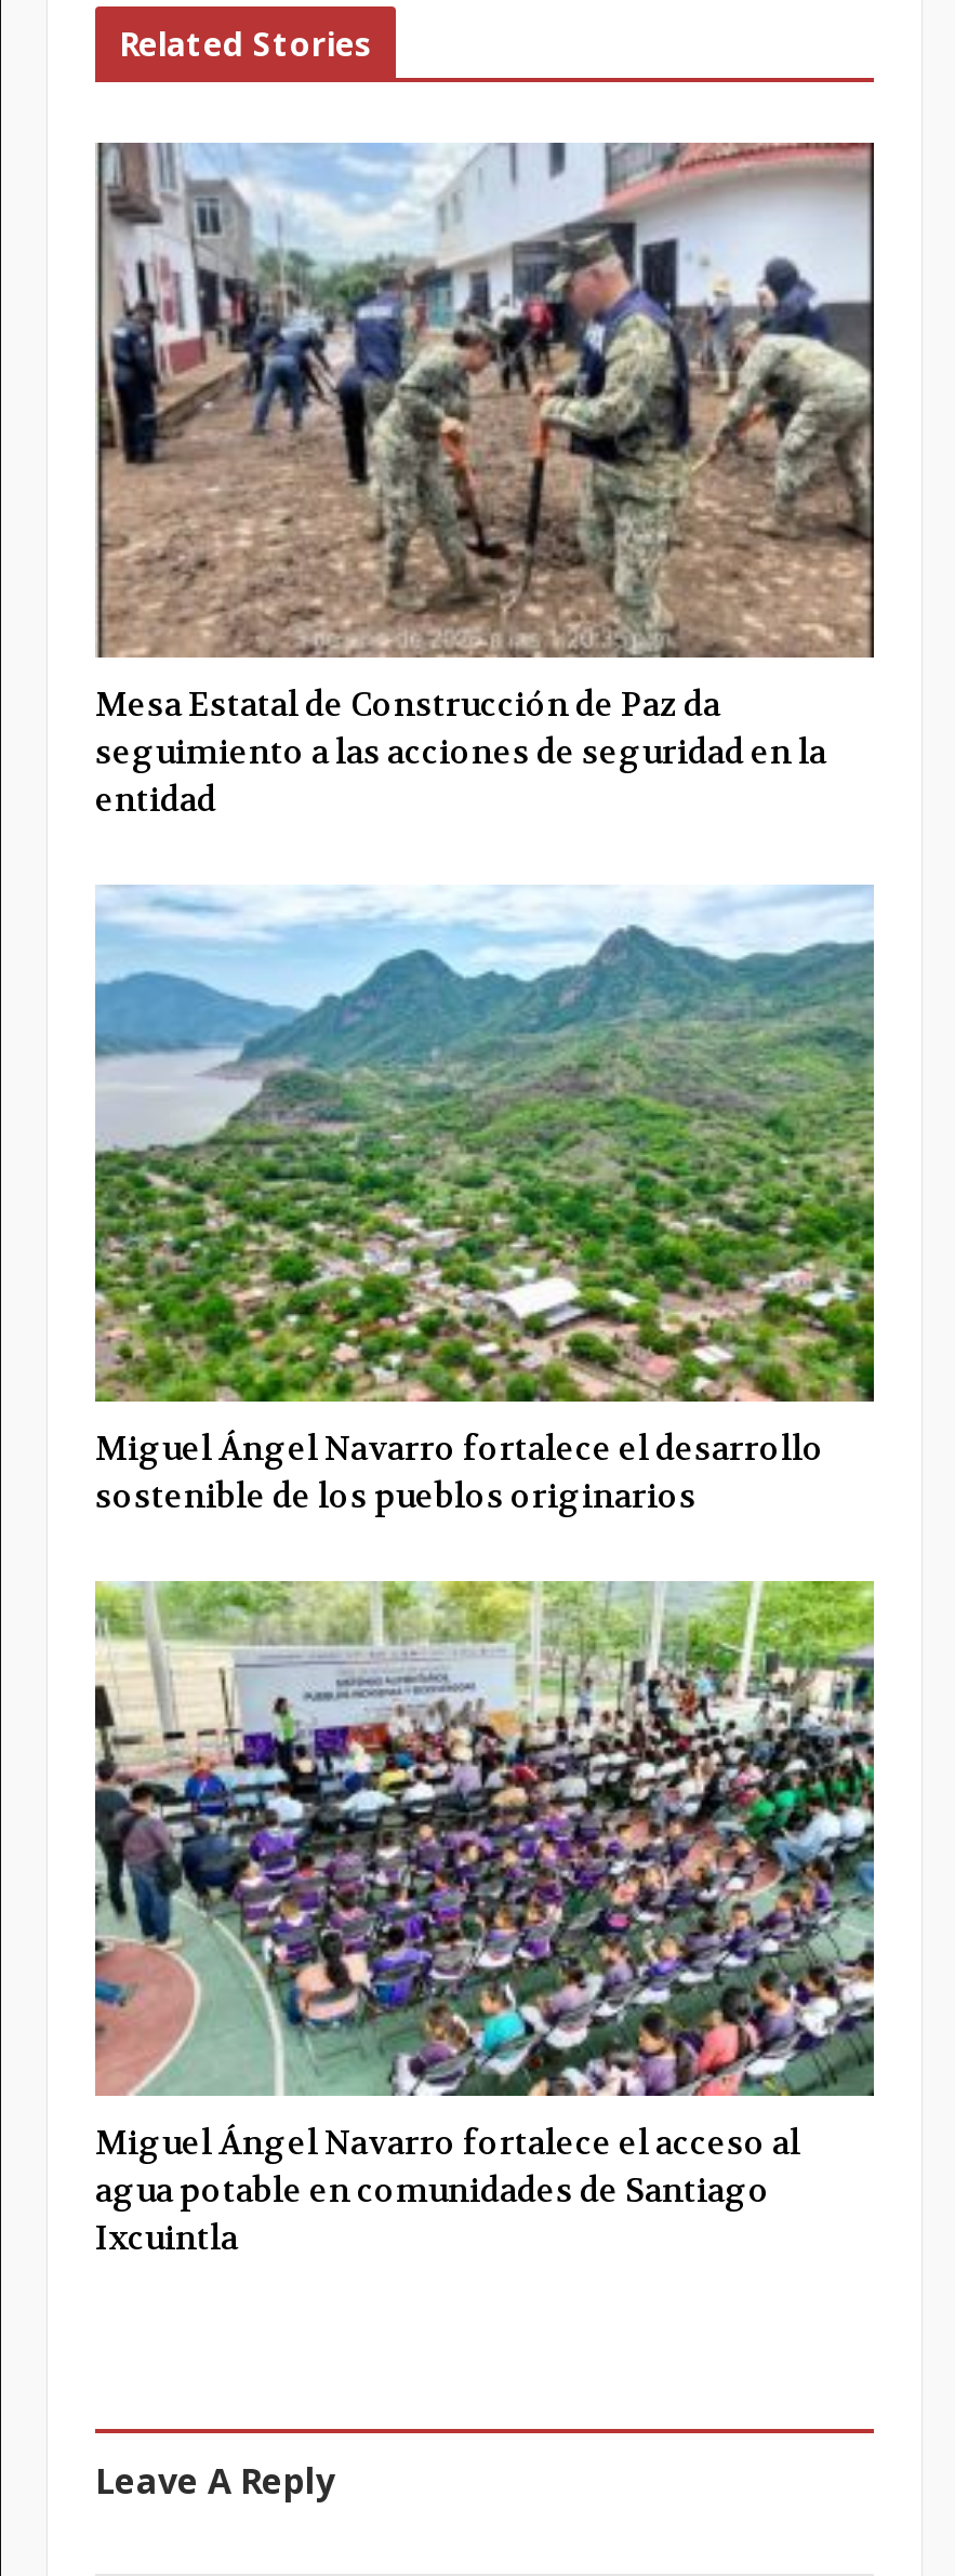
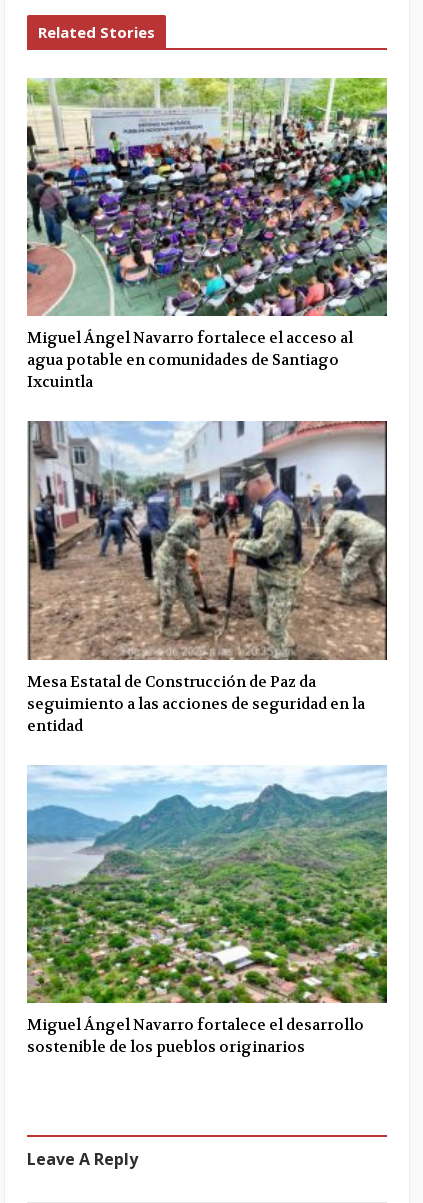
moved down: [image] | Mesa Estatal de Construcción de Paz da | seguimiento a las acciones de seguridad en la | entidad | Miguel Ángel Navarro fortalece el desarrollo | sostenible de los pueblos originarios

moved up: [image] | Miguel Ángel Navarro fortalece el acceso al | agua potable en comunidades de Santiago | Ixcuintla
